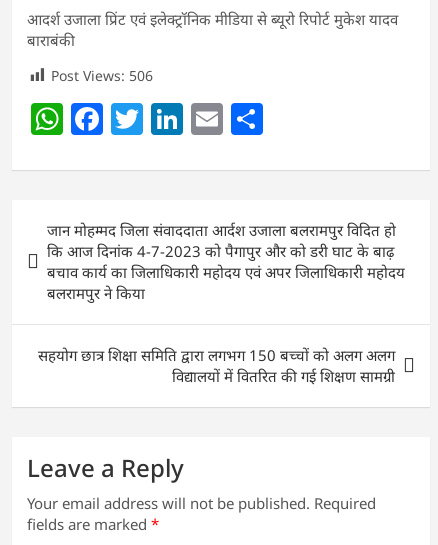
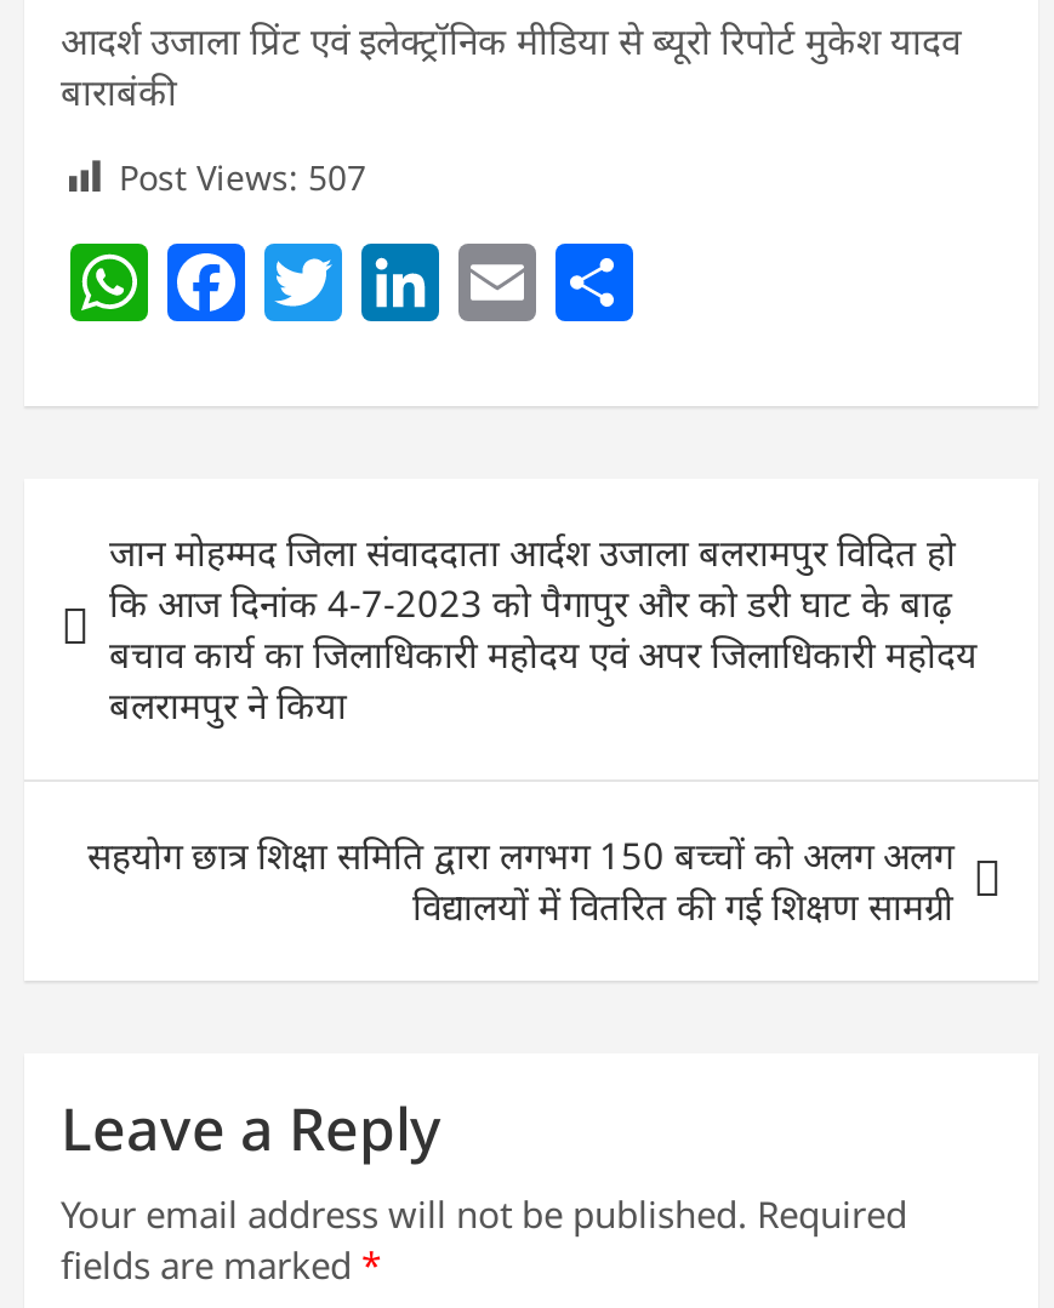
- Post Views: 506
+ Post Views: 507
